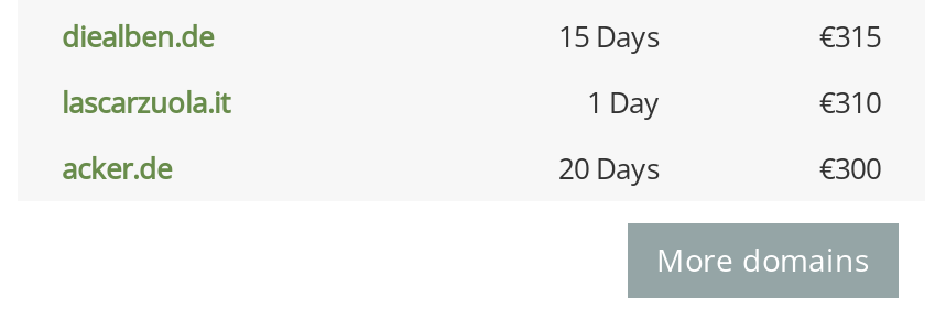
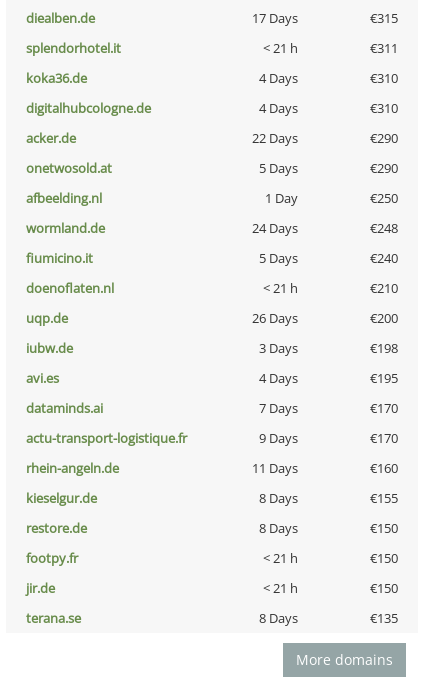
- 15 Days
+ 17 Days

- lascarzuola.it
- 1 Day
+ splendorhotel.it
+ < 21 h
+ €311
+ koka36.de
+ 4 Days
+ €310
+ digitalhubcologne.de
+ 4 Days

- 20 Days
- €300
+ 22 Days
+ €290
+ onetwosold.at
+ 5 Days
+ €290
+ afbeelding.nl
+ 1 Day
+ €250
+ wormland.de
+ 24 Days
+ €248
+ fiumicino.it
+ 5 Days
+ €240
+ doenoflaten.nl
+ < 21 h
+ €210
+ uqp.de
+ 26 Days
+ €200
+ iubw.de
+ 3 Days
+ €198
+ avi.es
+ 4 Days
+ €195
+ dataminds.ai
+ 7 Days
+ €170
+ actu-transport-logistique.fr
+ 9 Days
+ €170
+ rhein-angeln.de
+ 11 Days
+ €160
+ kieselgur.de
+ 8 Days
+ €155
+ restore.de
+ 8 Days
+ €150
+ footpy.fr
+ < 21 h
+ €150
+ jir.de
+ < 21 h
+ €150
+ terana.se
+ 8 Days
+ €135
